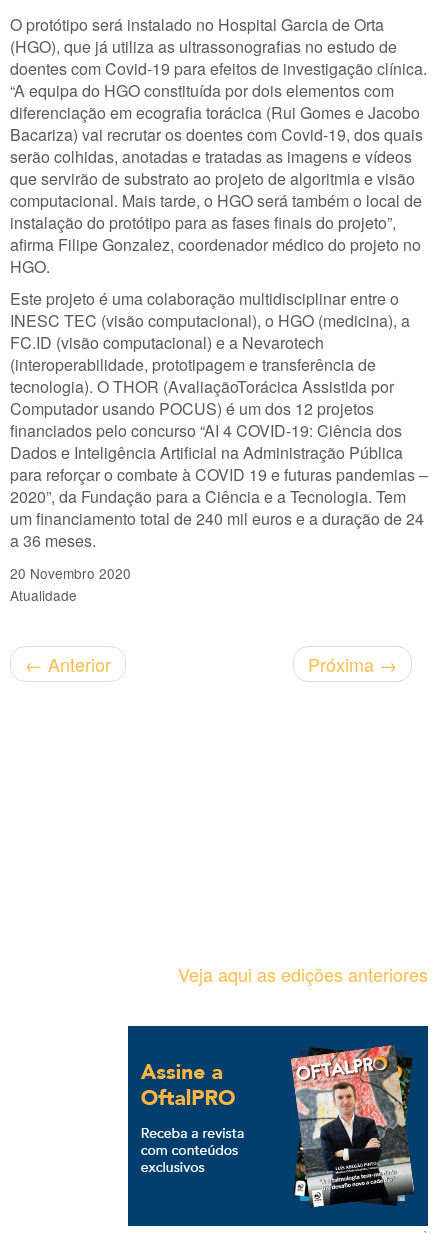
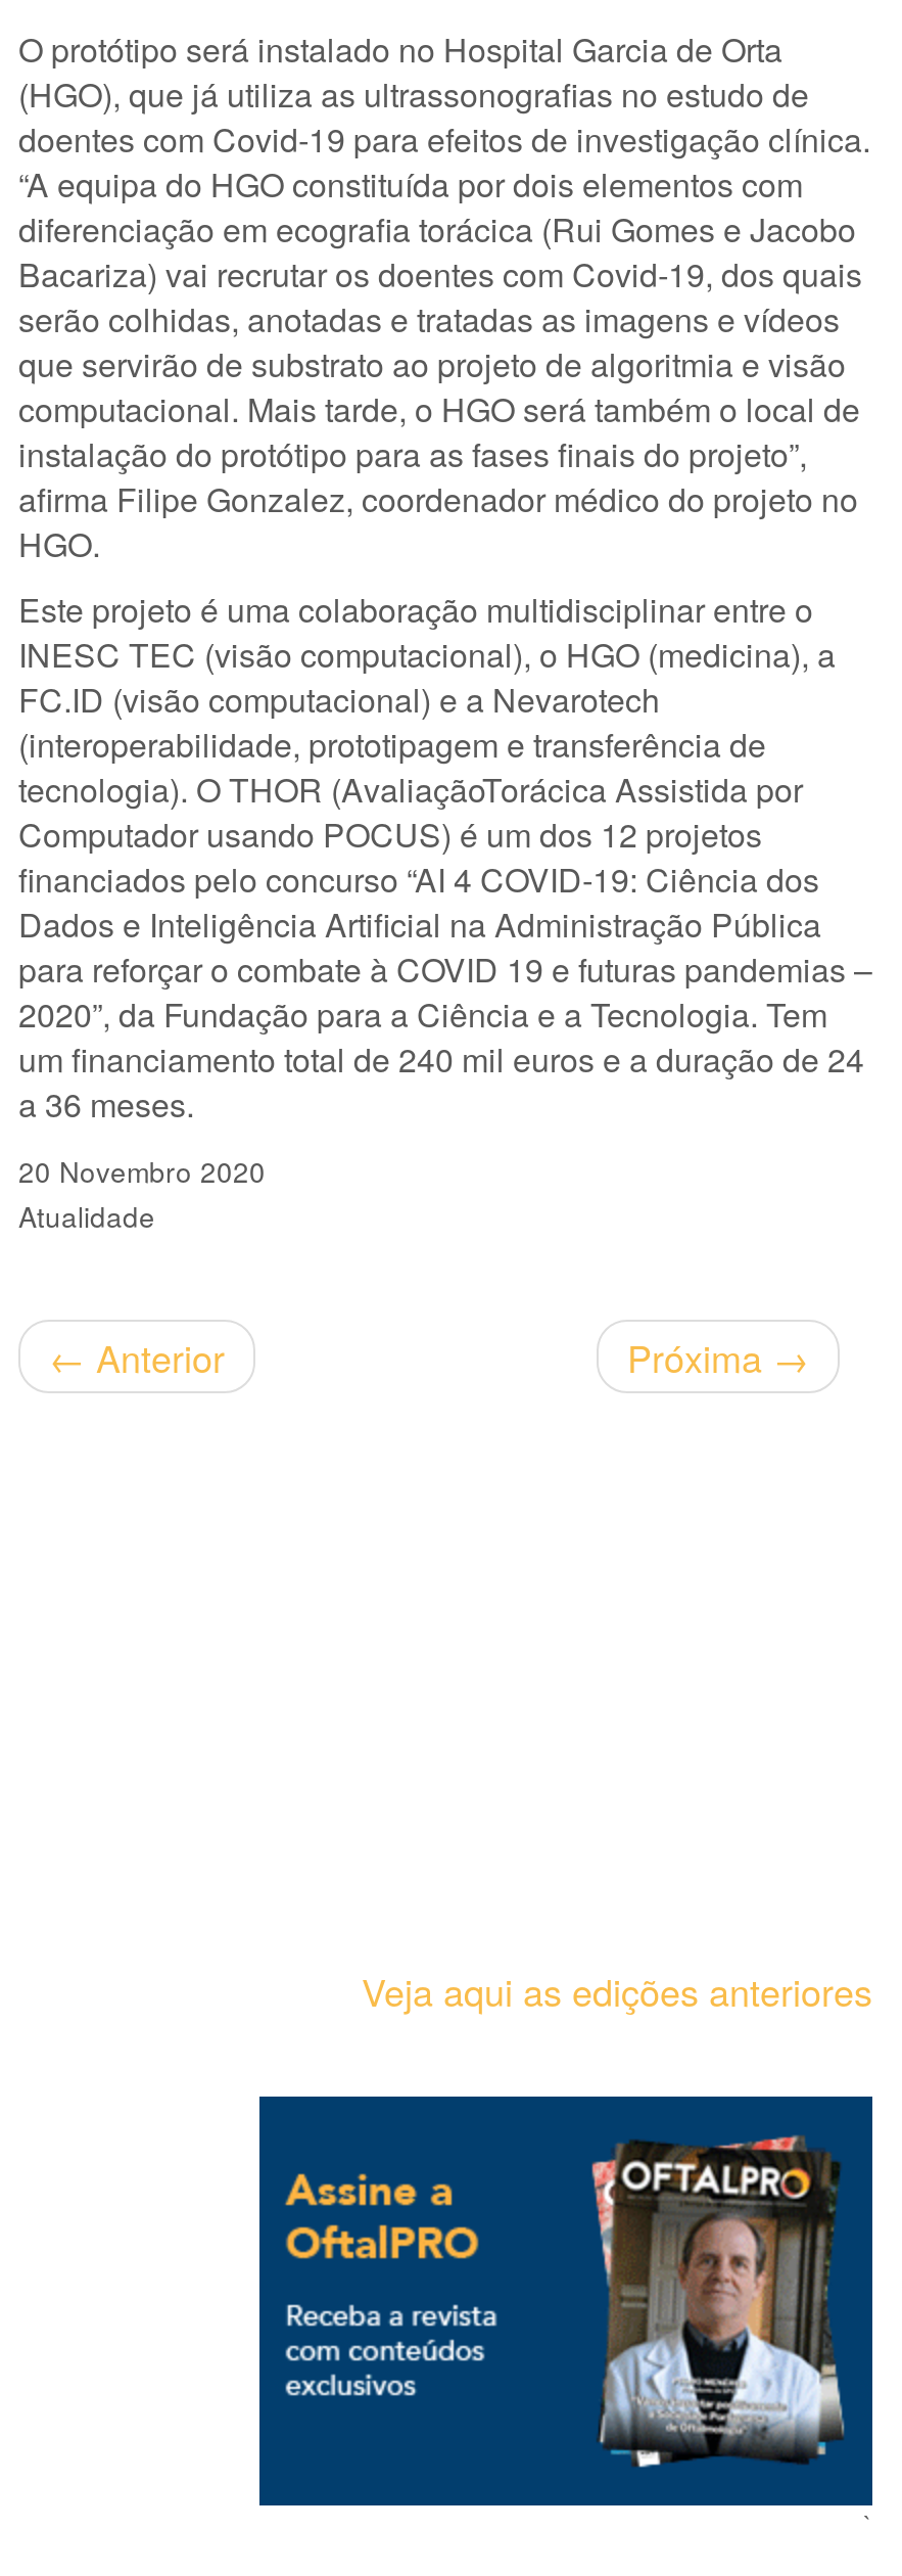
- [image]
+ [image]
